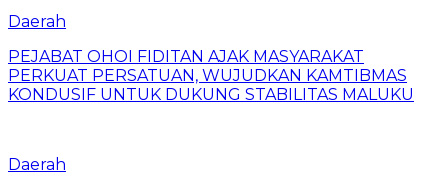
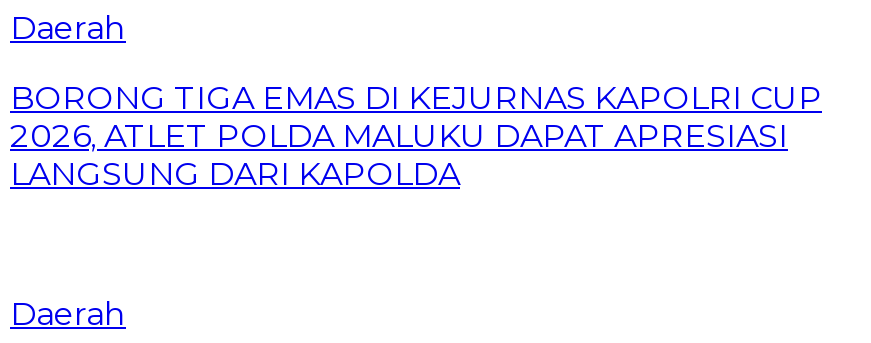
- PEJABAT OHOI FIDITAN AJAK MASYARAKAT
- PERKUAT PERSATUAN, WUJUDKAN KAMTIBMAS
- KONDUSIF UNTUK DUKUNG STABILITAS MALUKU
+ BORONG TIGA EMAS DI KEJURNAS KAPOLRI CUP
+ 2026, ATLET POLDA MALUKU DAPAT APRESIASI
+ LANGSUNG DARI KAPOLDA
